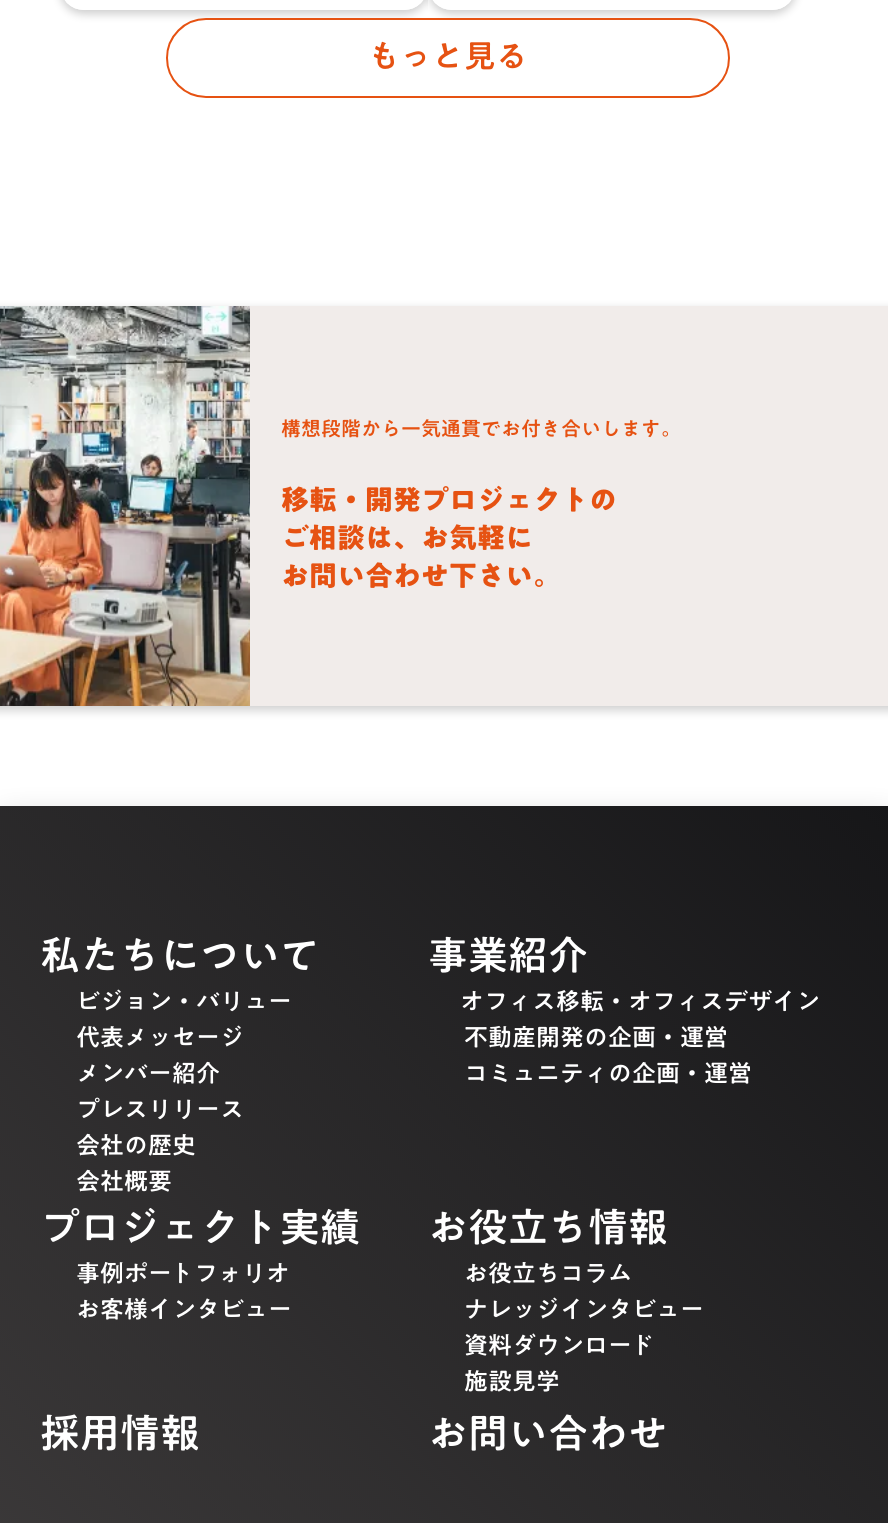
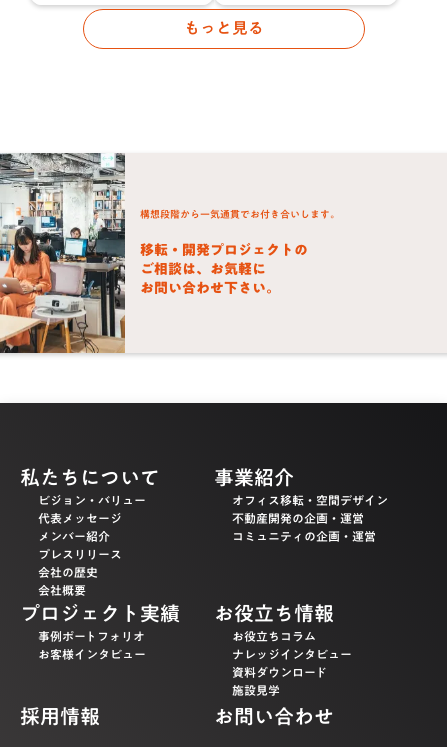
- オフィス移転・オフィスデザイン
+ オフィス移転・空間デザイン
